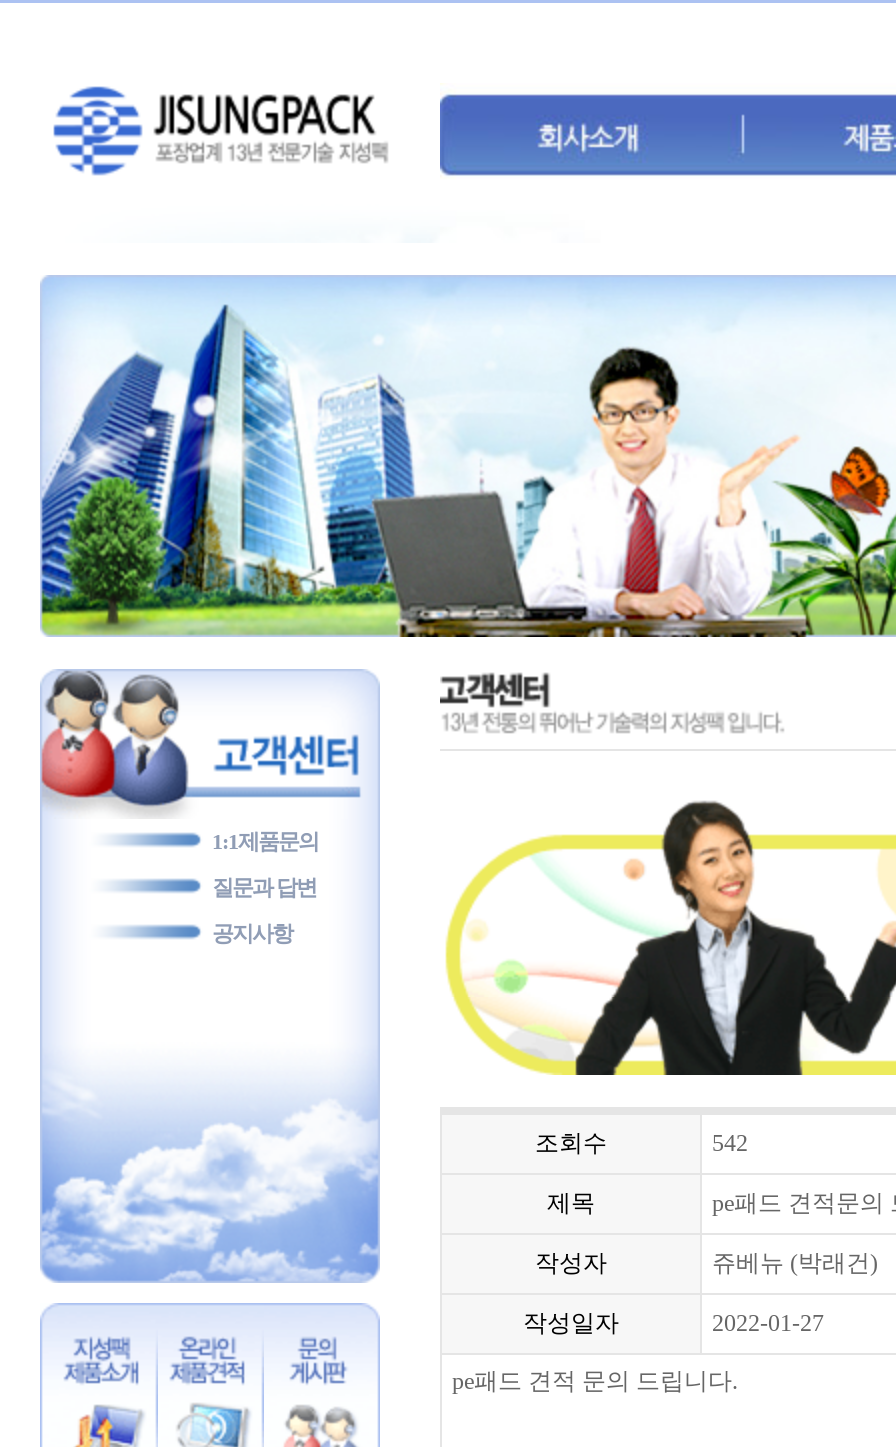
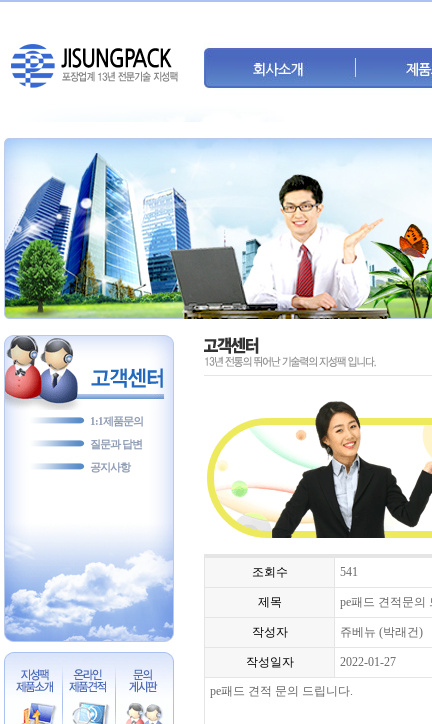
- 542
+ 541
